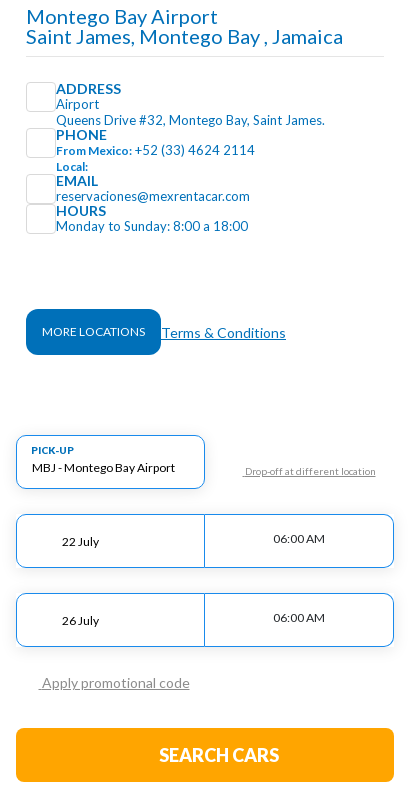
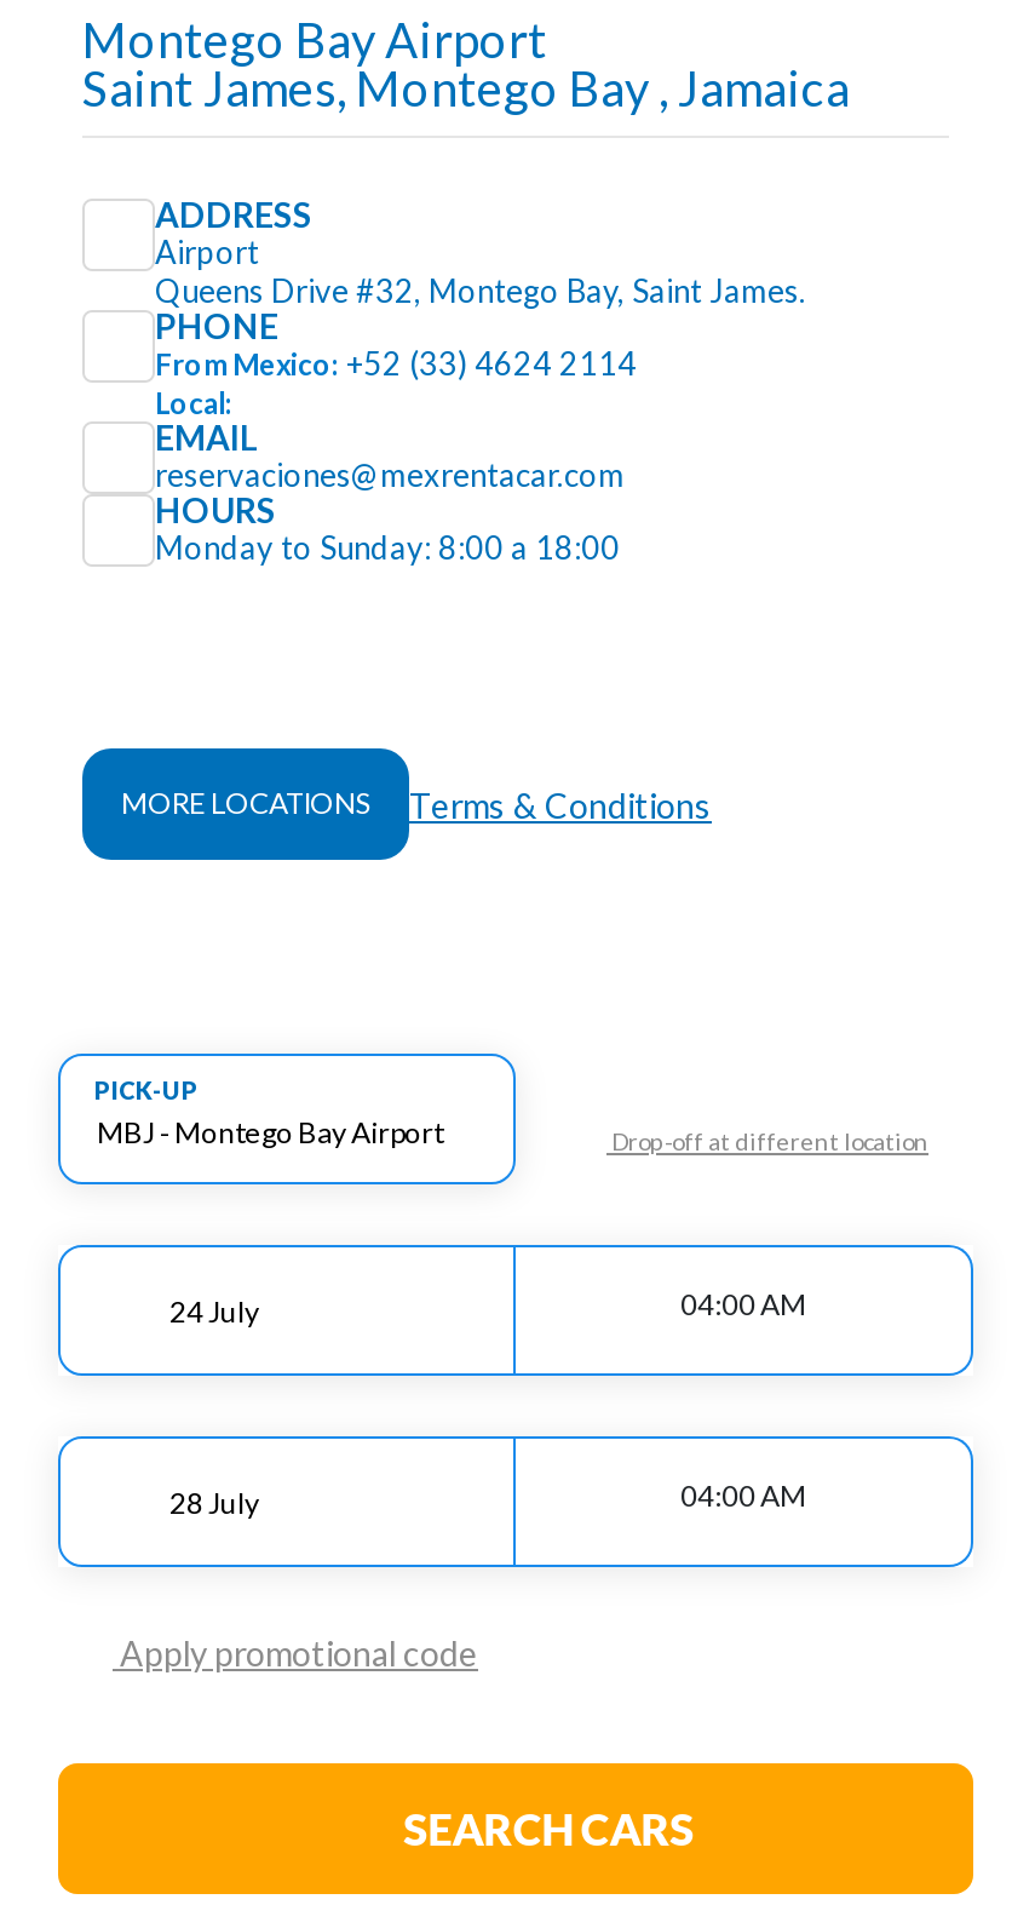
- 06:00 AM
+ 04:00 AM

- 06:00 AM
+ 04:00 AM
